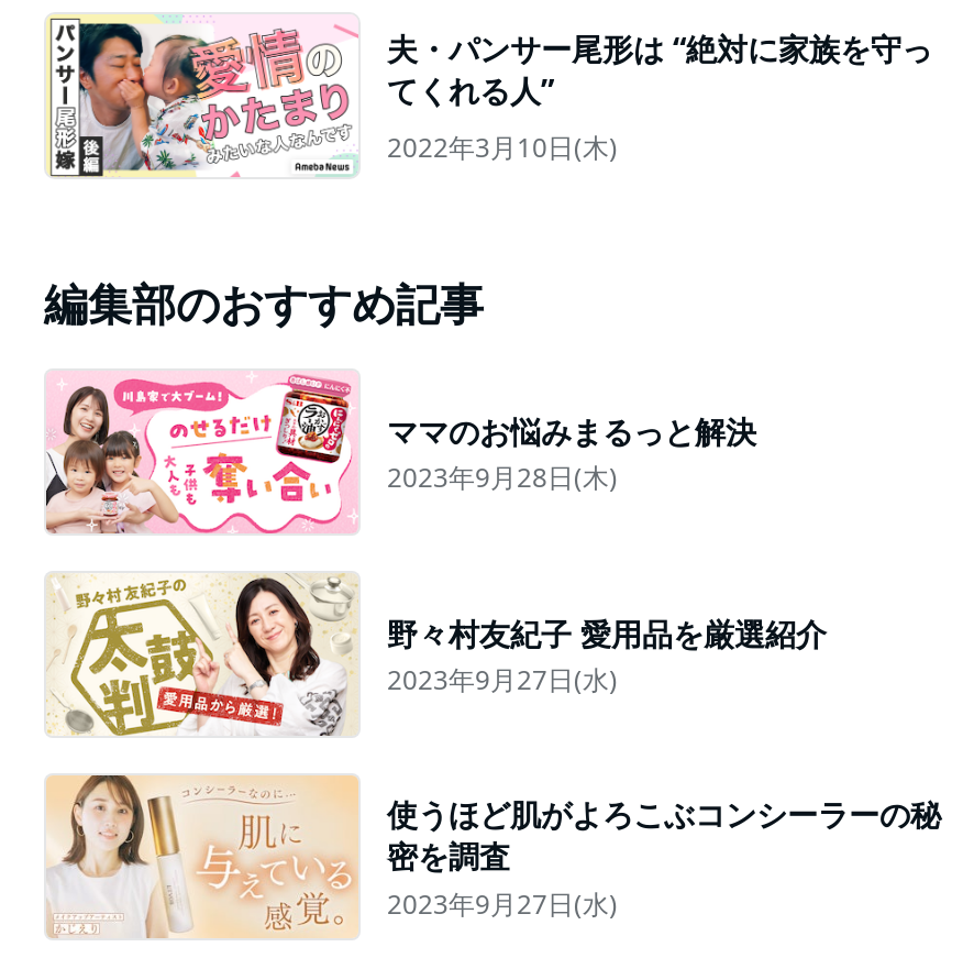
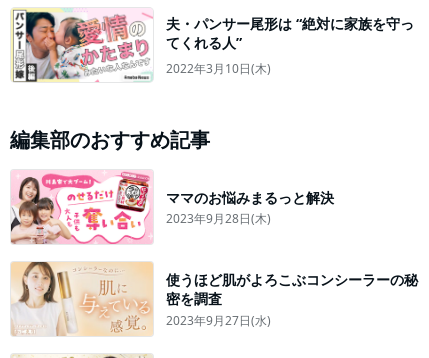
- [image]
- 野々村友紀子 愛用品を厳選紹介
- 2023年9月27日(水)
